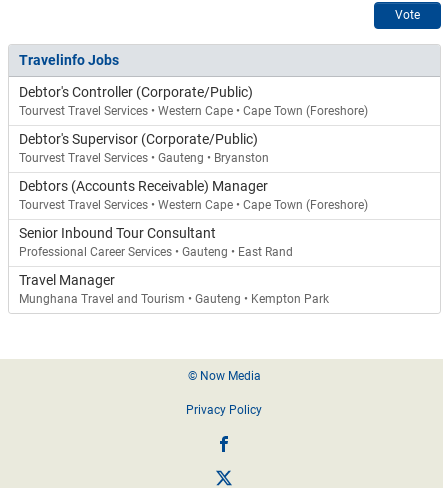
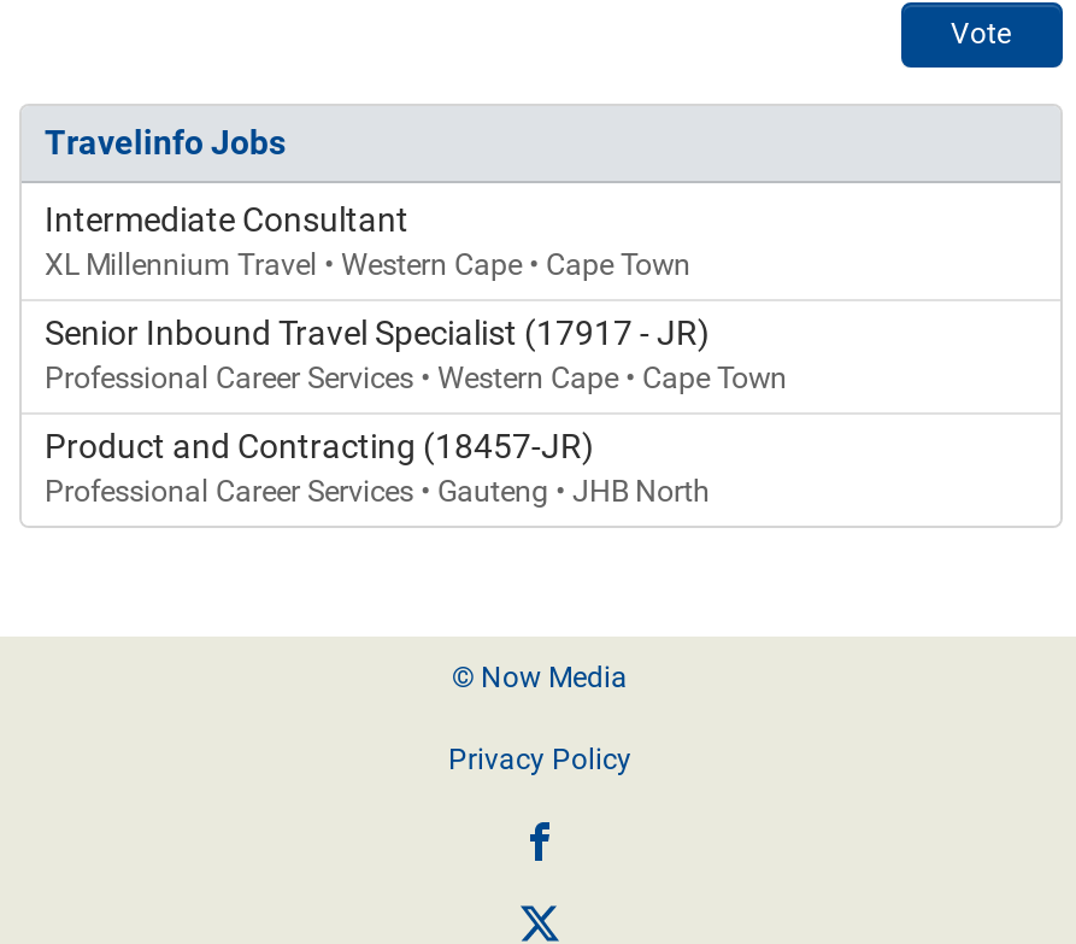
- Debtor's Controller (Corporate/Public)
- Tourvest Travel Services • Western Cape • Cape Town (Foreshore)
- Debtor's Supervisor (Corporate/Public)
- Tourvest Travel Services • Gauteng • Bryanston
- Debtors (Accounts Receivable) Manager
- Tourvest Travel Services • Western Cape • Cape Town (Foreshore)
- Senior Inbound Tour Consultant
- Professional Career Services • Gauteng • East Rand
- Travel Manager
- Munghana Travel and Tourism • Gauteng • Kempton Park
+ Intermediate Consultant
+ XL Millennium Travel • Western Cape • Cape Town
+ Senior Inbound Travel Specialist (17917 - JR)
+ Professional Career Services • Western Cape • Cape Town
+ Product and Contracting (18457-JR)
+ Professional Career Services • Gauteng • JHB North
